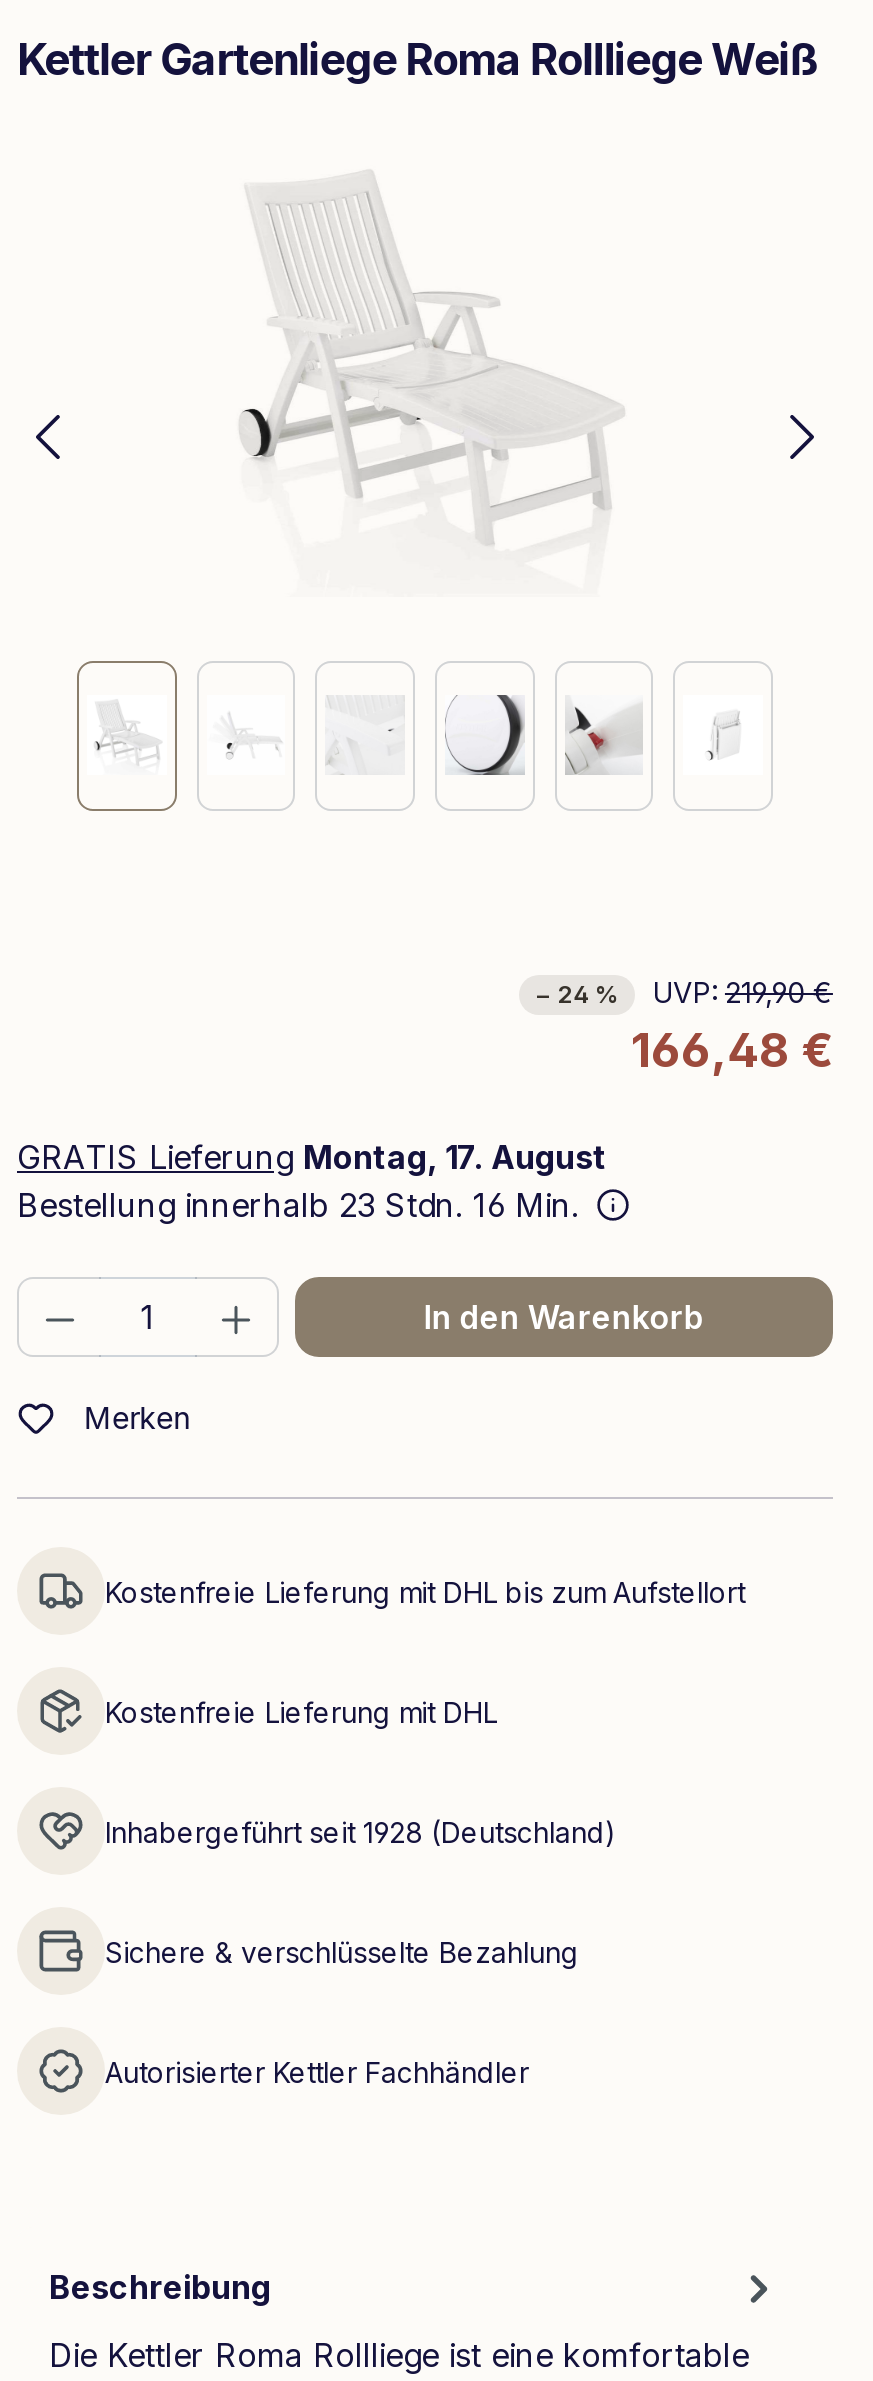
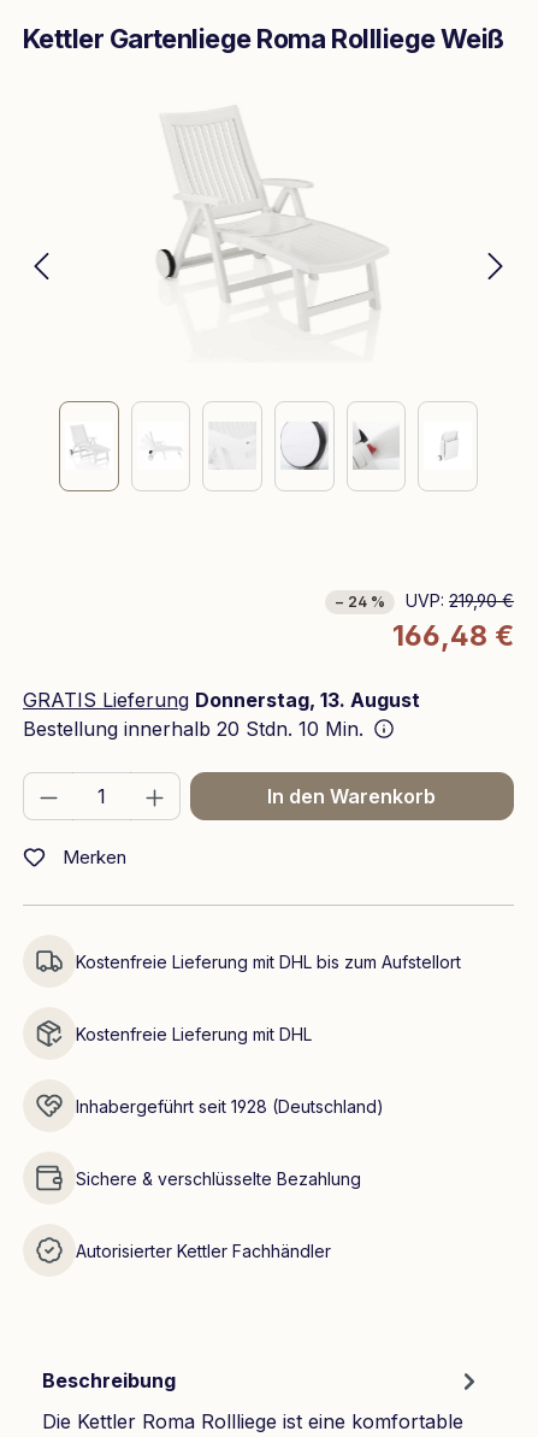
- GRATIS Lieferung Montag, 17. August
+ GRATIS Lieferung Donnerstag, 13. August

- Bestellung innerhalb 23 Stdn. 16 Min.
+ Bestellung innerhalb 20 Stdn. 10 Min.
